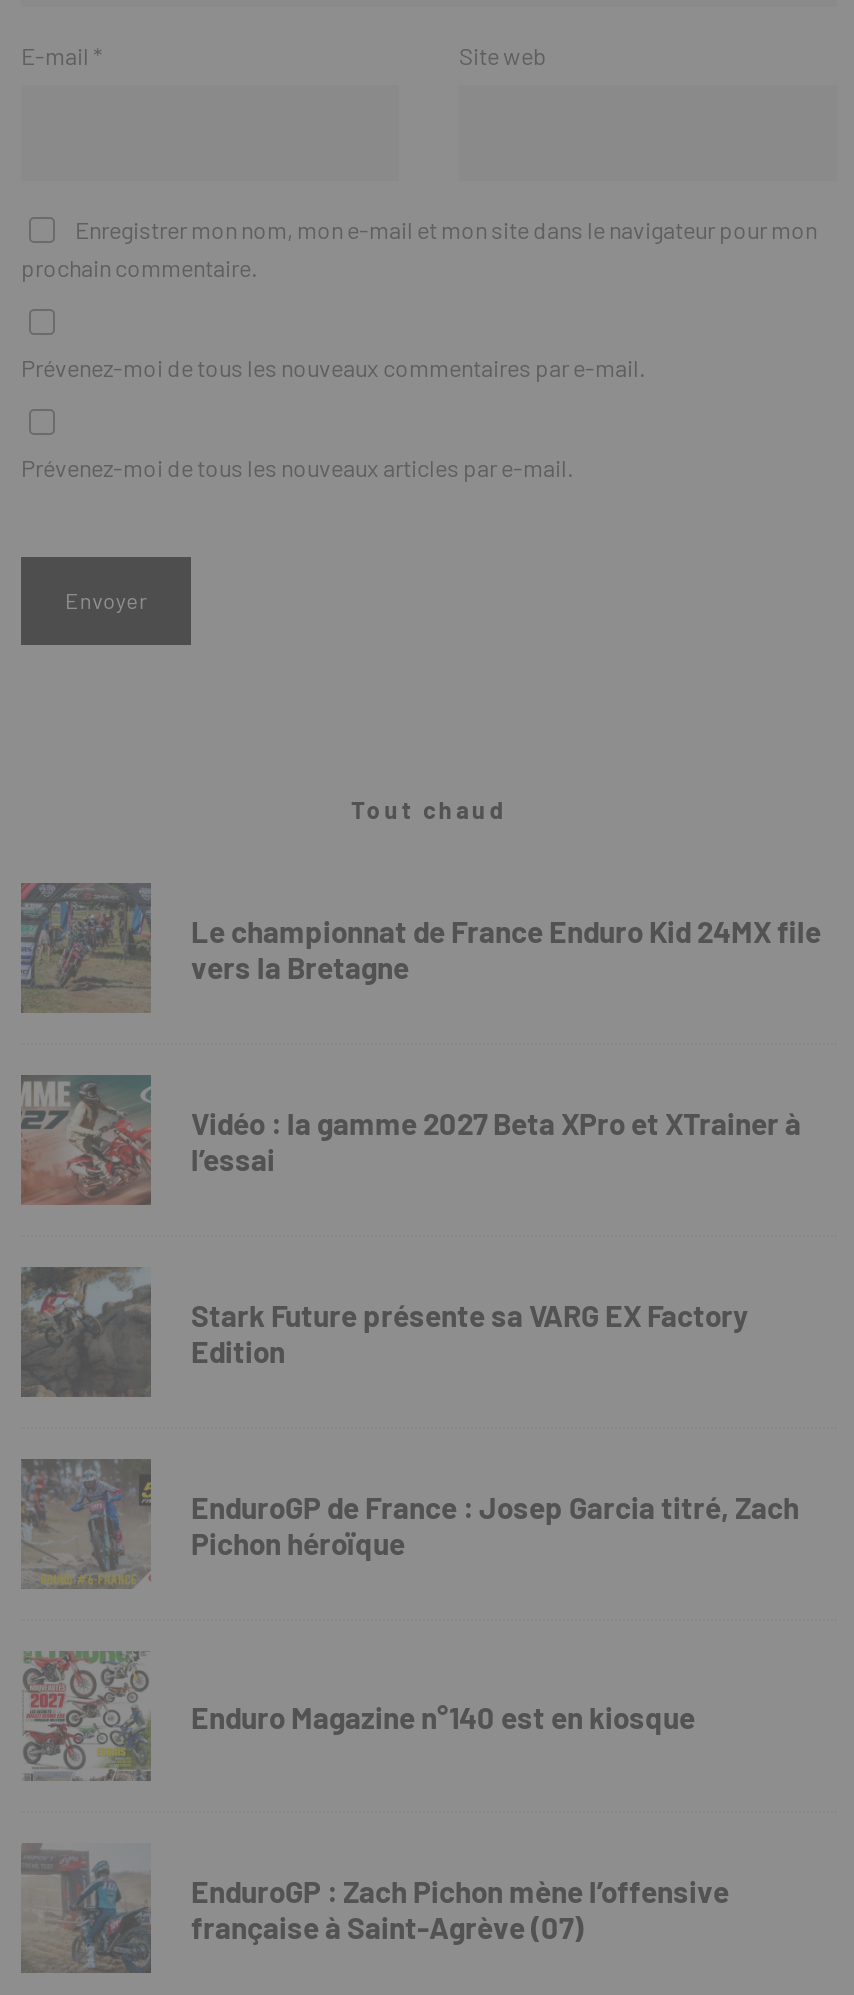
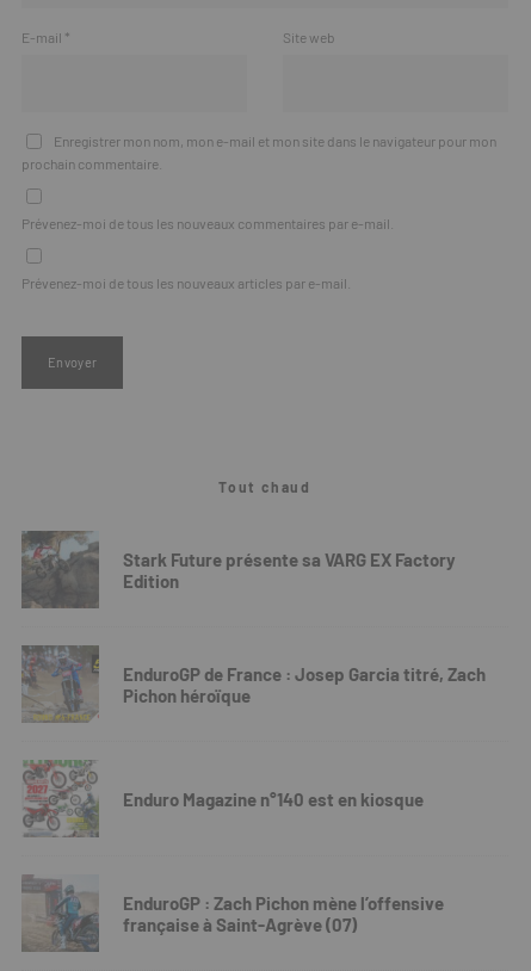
- [image]
- Le championnat de France Enduro Kid 24MX file
- vers la Bretagne

- [image]
- Vidéo : la gamme 2027 Beta XPro et XTrainer à
- l’essai
